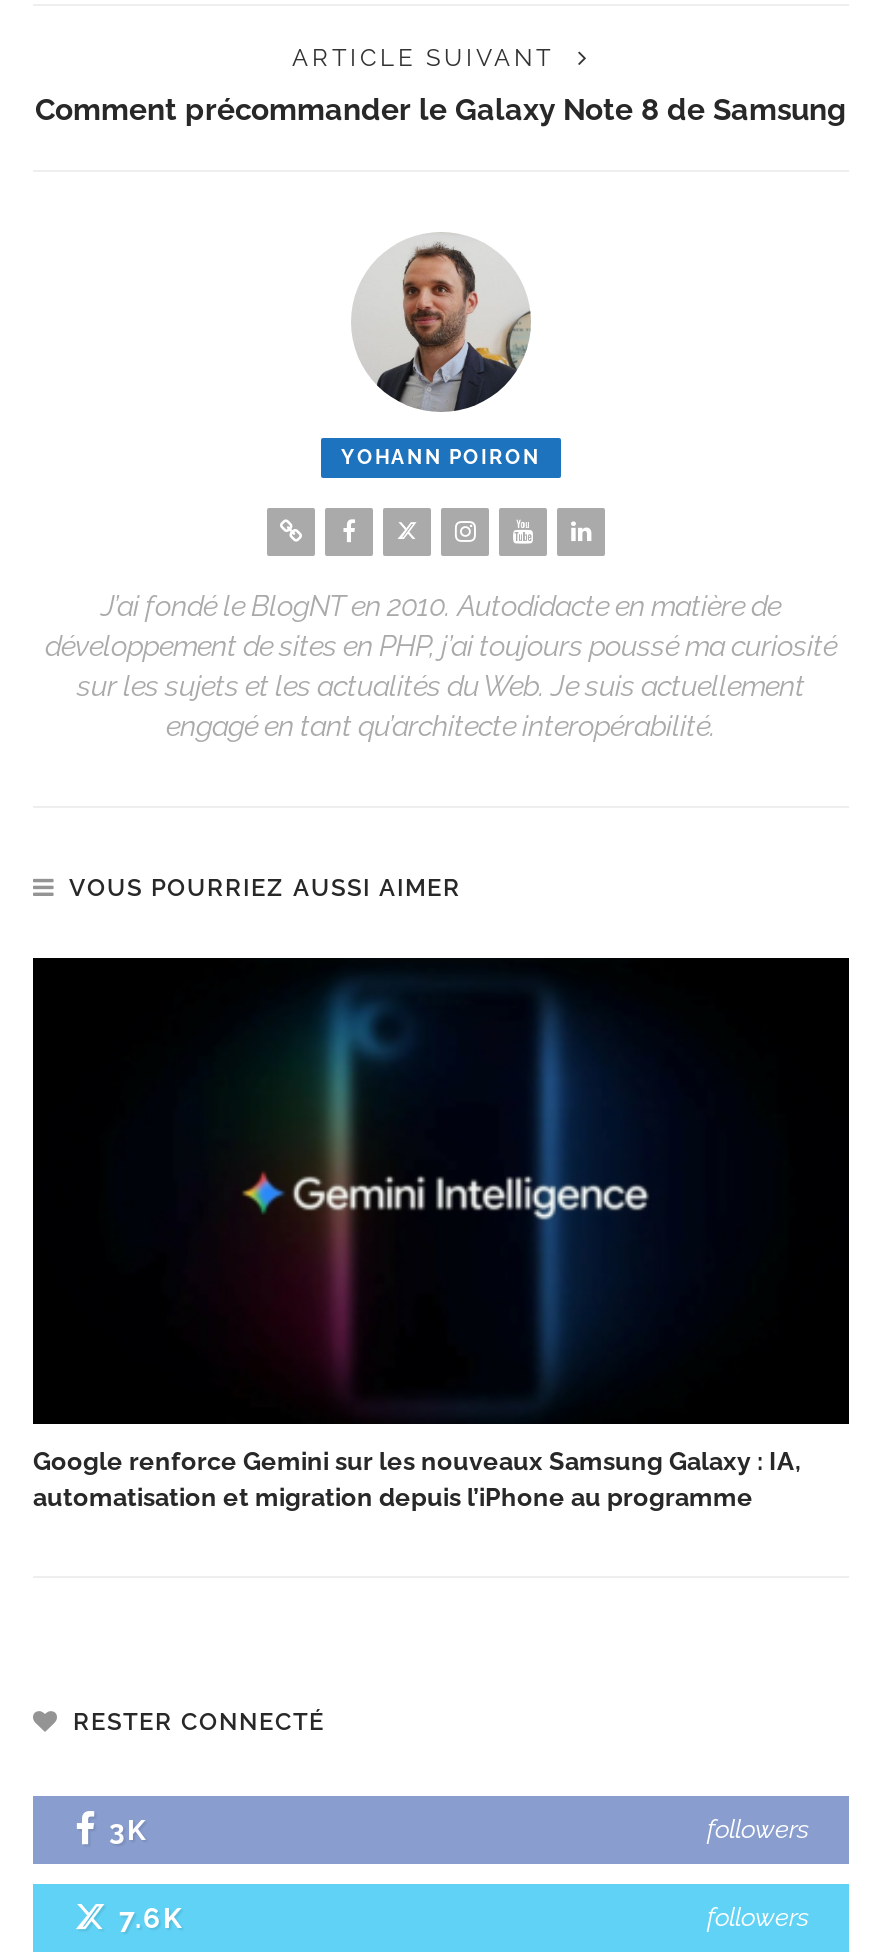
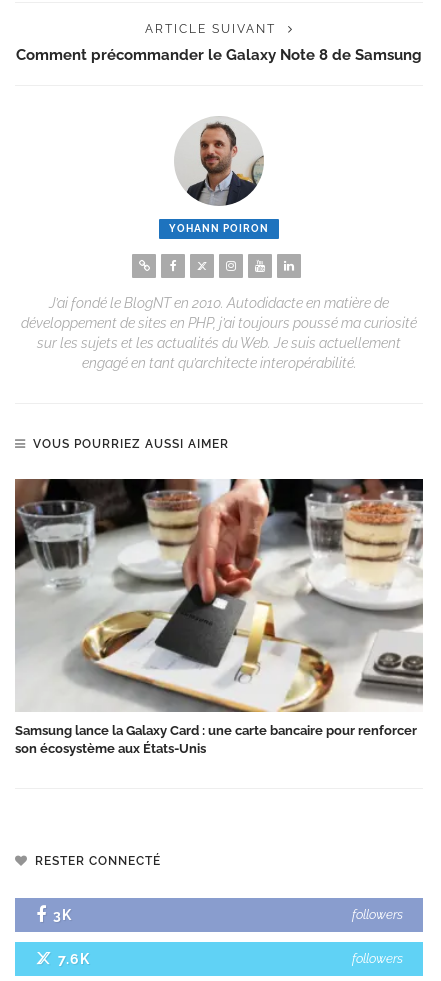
- [image]
- Google renforce Gemini sur les nouveaux Samsung Galaxy : IA,
- automatisation et migration depuis l’iPhone au programme
+ [image]
+ Samsung lance la Galaxy Card : une carte bancaire pour renforcer
+ son écosystème aux États-Unis
